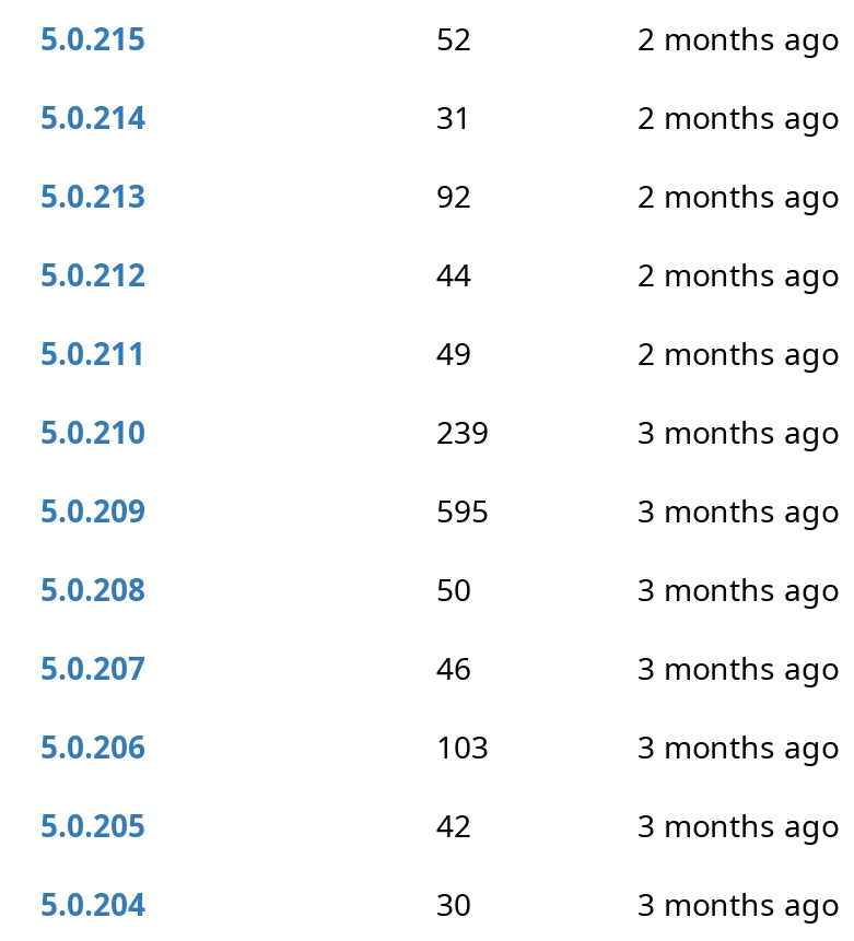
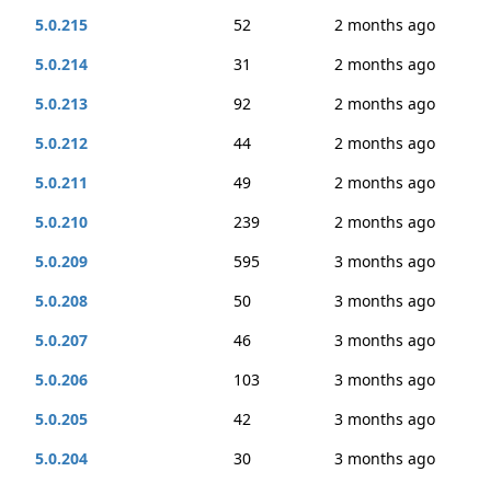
- 3 months ago
+ 2 months ago
